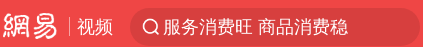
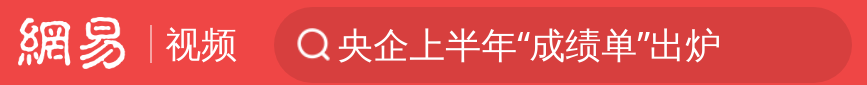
- 服务消费旺 商品消费稳
+ 央企上半年“成绩单”出炉
